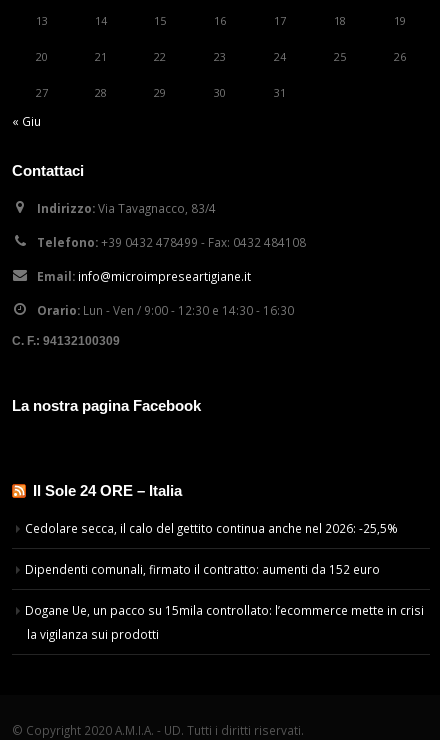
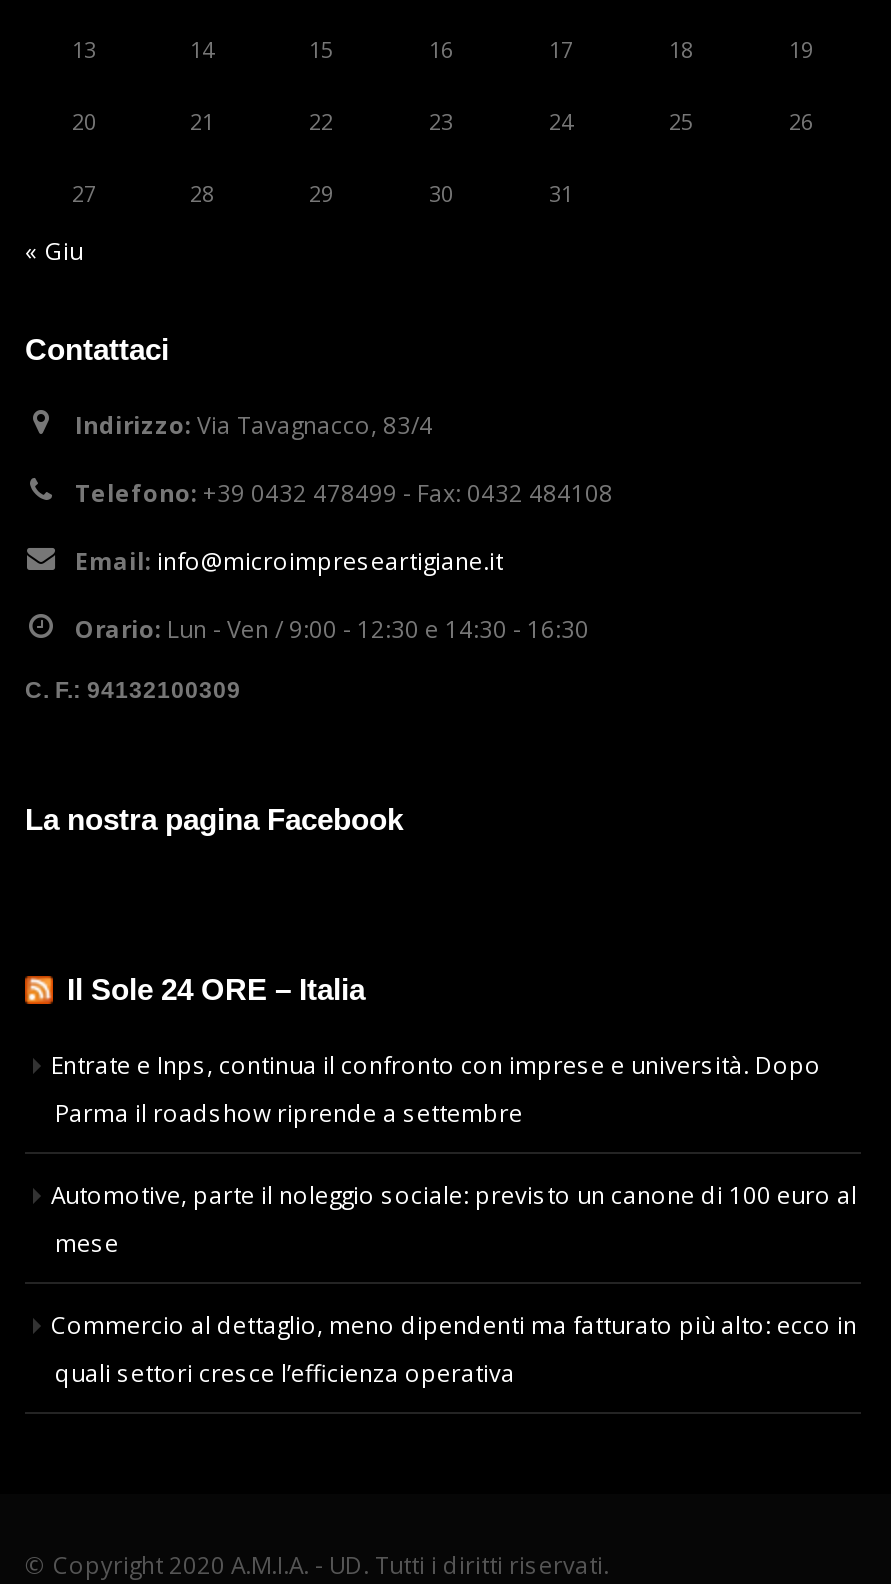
- Cedolare secca, il calo del gettito continua anche nel 2026: -25,5%
- Dipendenti comunali, firmato il contratto: aumenti da 152 euro
- Dogane Ue, un pacco su 15mila controllato: l’ecommerce mette in crisi
- la vigilanza sui prodotti
+ Entrate e Inps, continua il confronto con imprese e università. Dopo
+ Parma il roadshow riprende a settembre
+ Automotive, parte il noleggio sociale: previsto un canone di 100 euro al
+ mese
+ Commercio al dettaglio, meno dipendenti ma fatturato più alto: ecco in
+ quali settori cresce l’efficienza operativa
